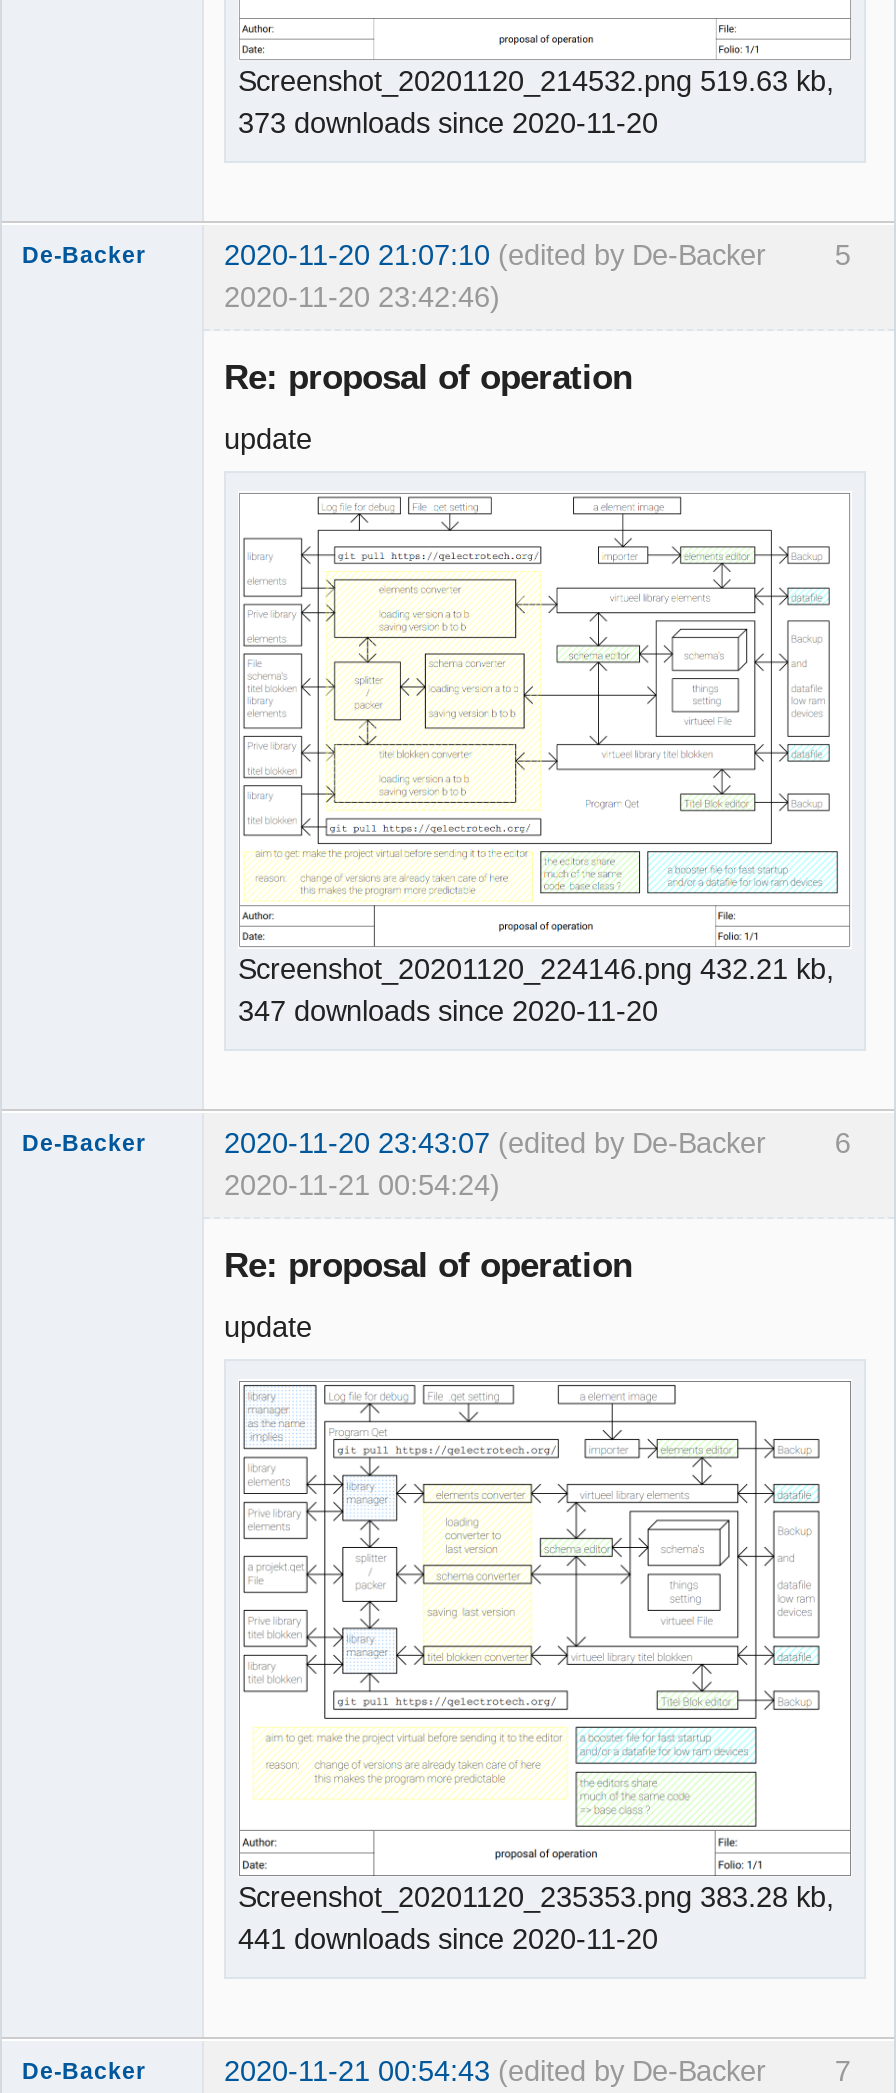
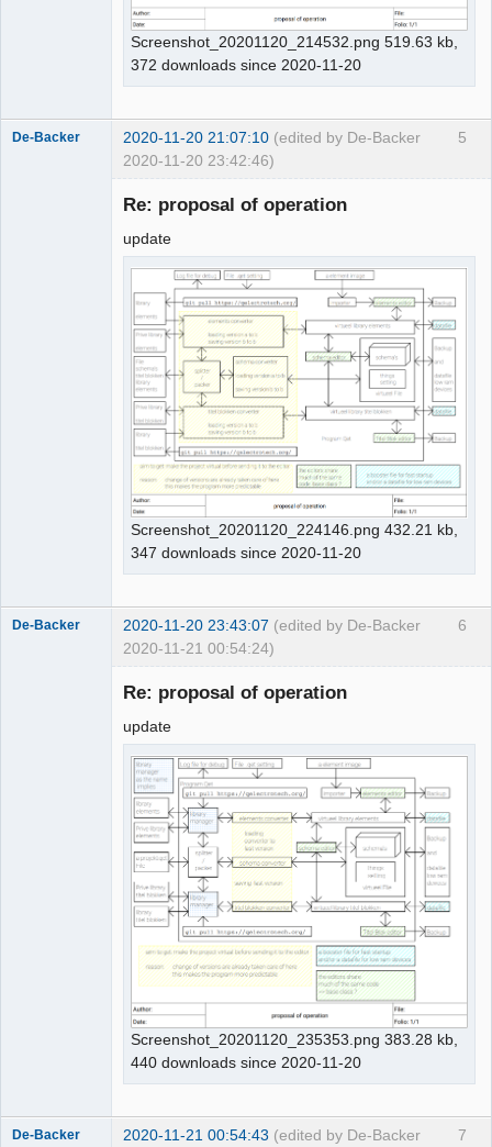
- 373 downloads since 2020-11-20
+ 372 downloads since 2020-11-20

- 441 downloads since 2020-11-20
+ 440 downloads since 2020-11-20
